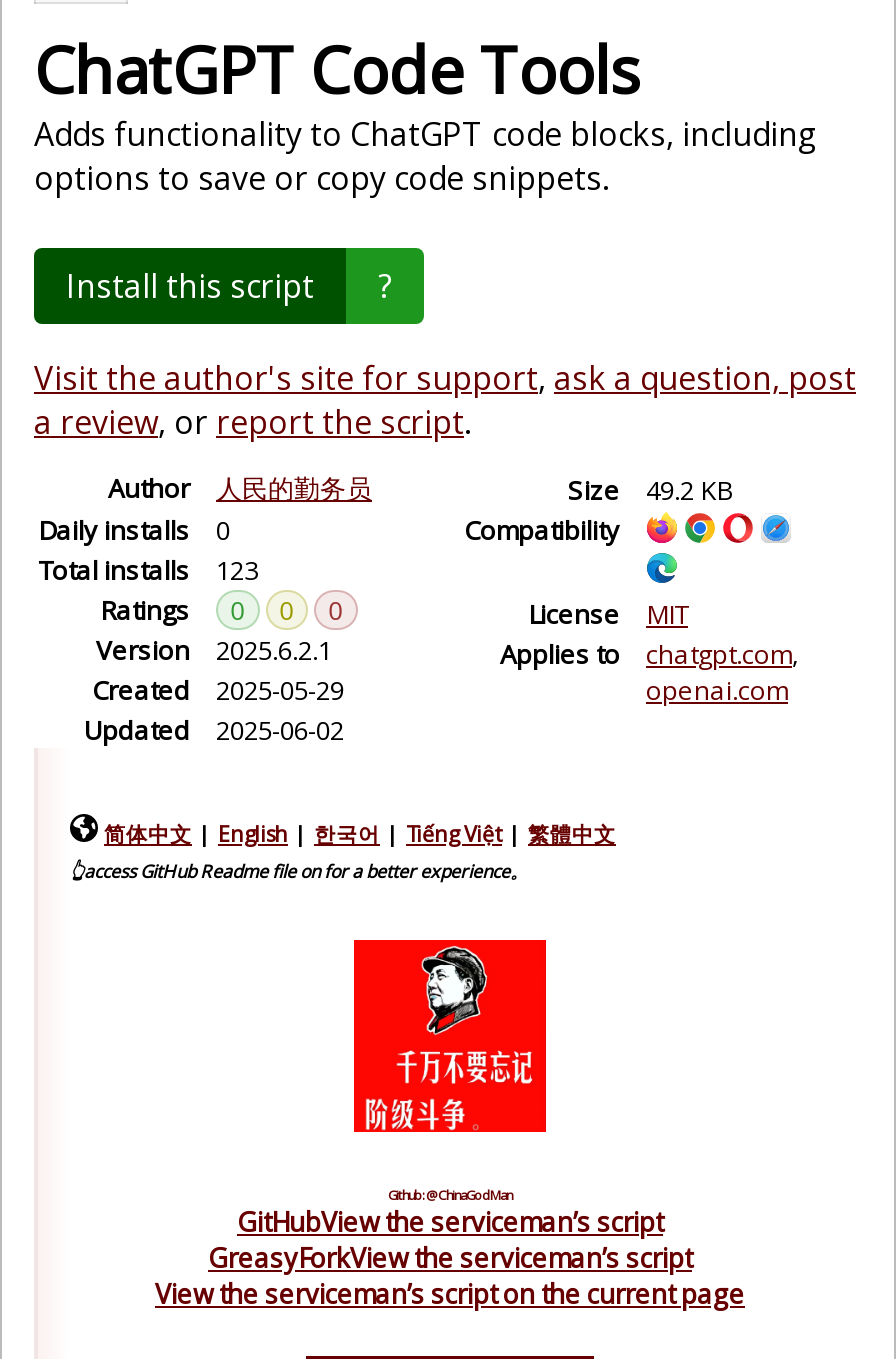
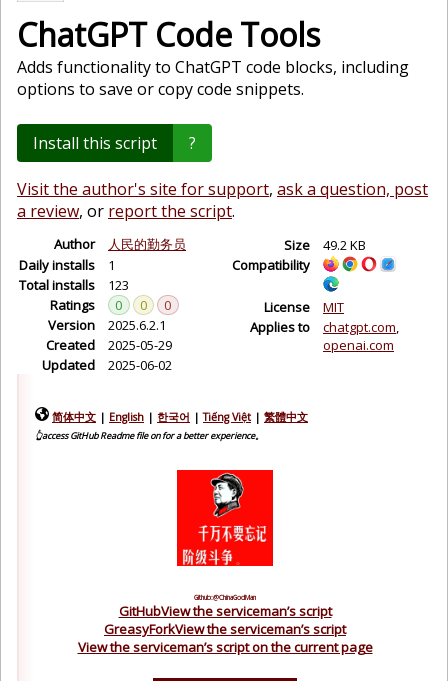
- Daily installs 0
+ Daily installs 1
